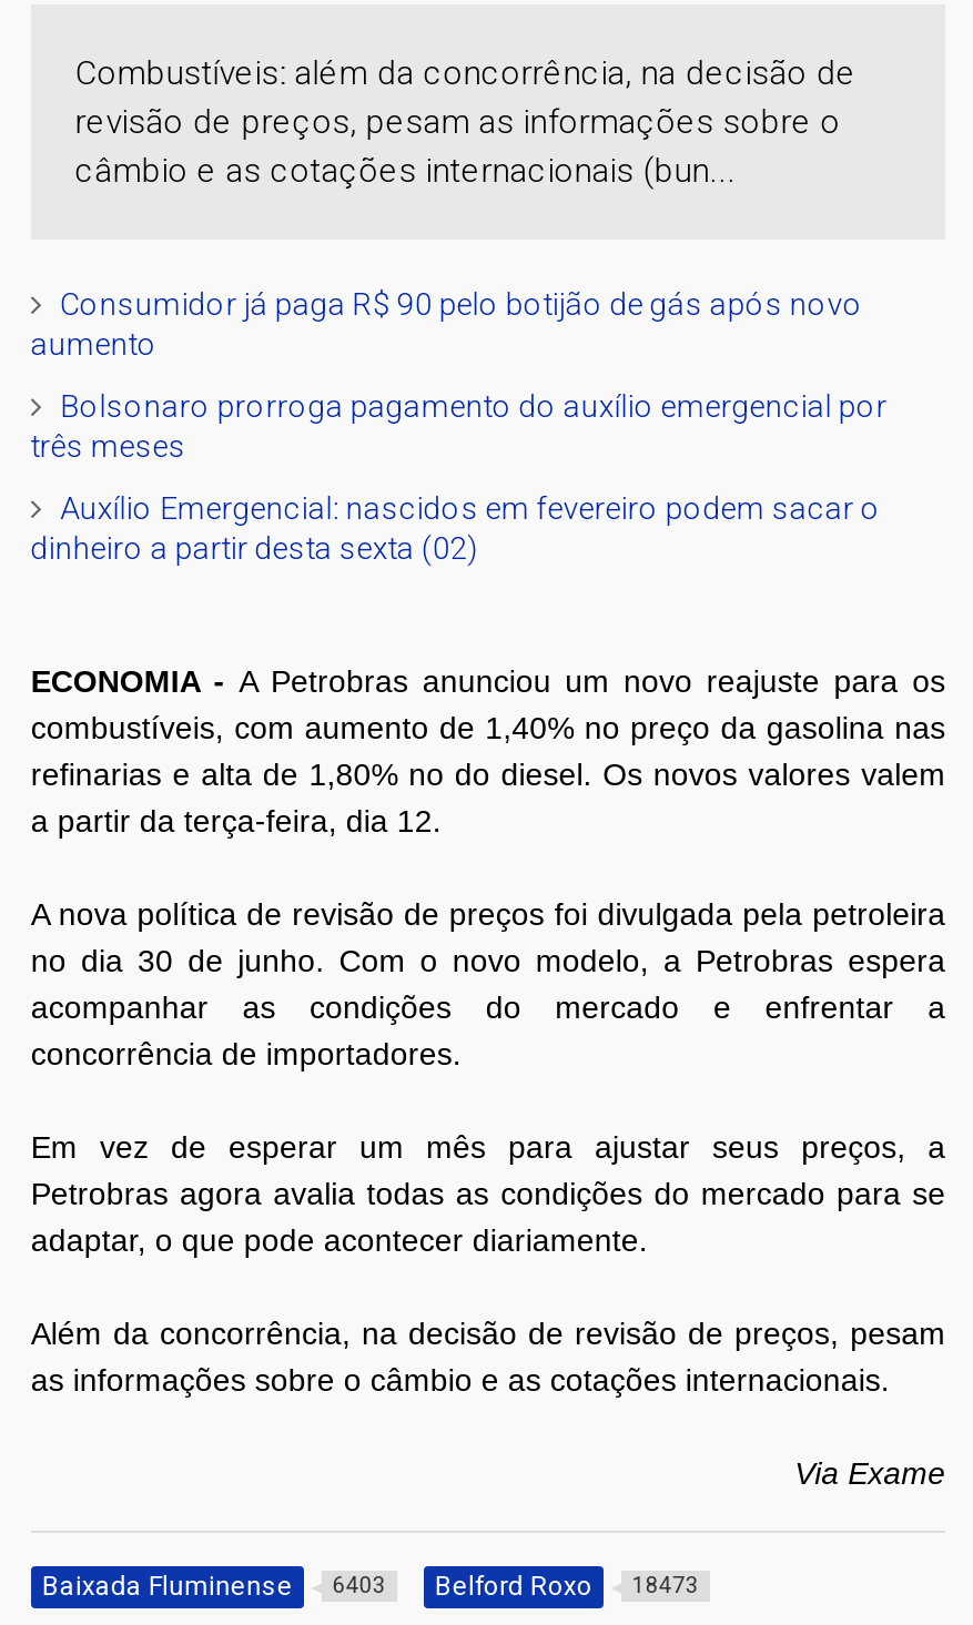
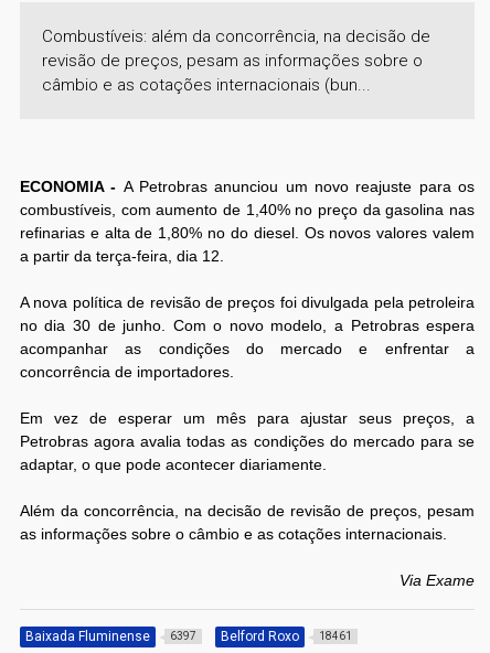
- Consumidor já paga R$ 90 pelo botijão de gás após novo
- aumento
- Bolsonaro prorroga pagamento do auxílio emergencial por
- três meses
- Auxílio Emergencial: nascidos em fevereiro podem sacar o
- dinheiro a partir desta sexta (02)

- 6403
+ 6397

- 18473
+ 18461
